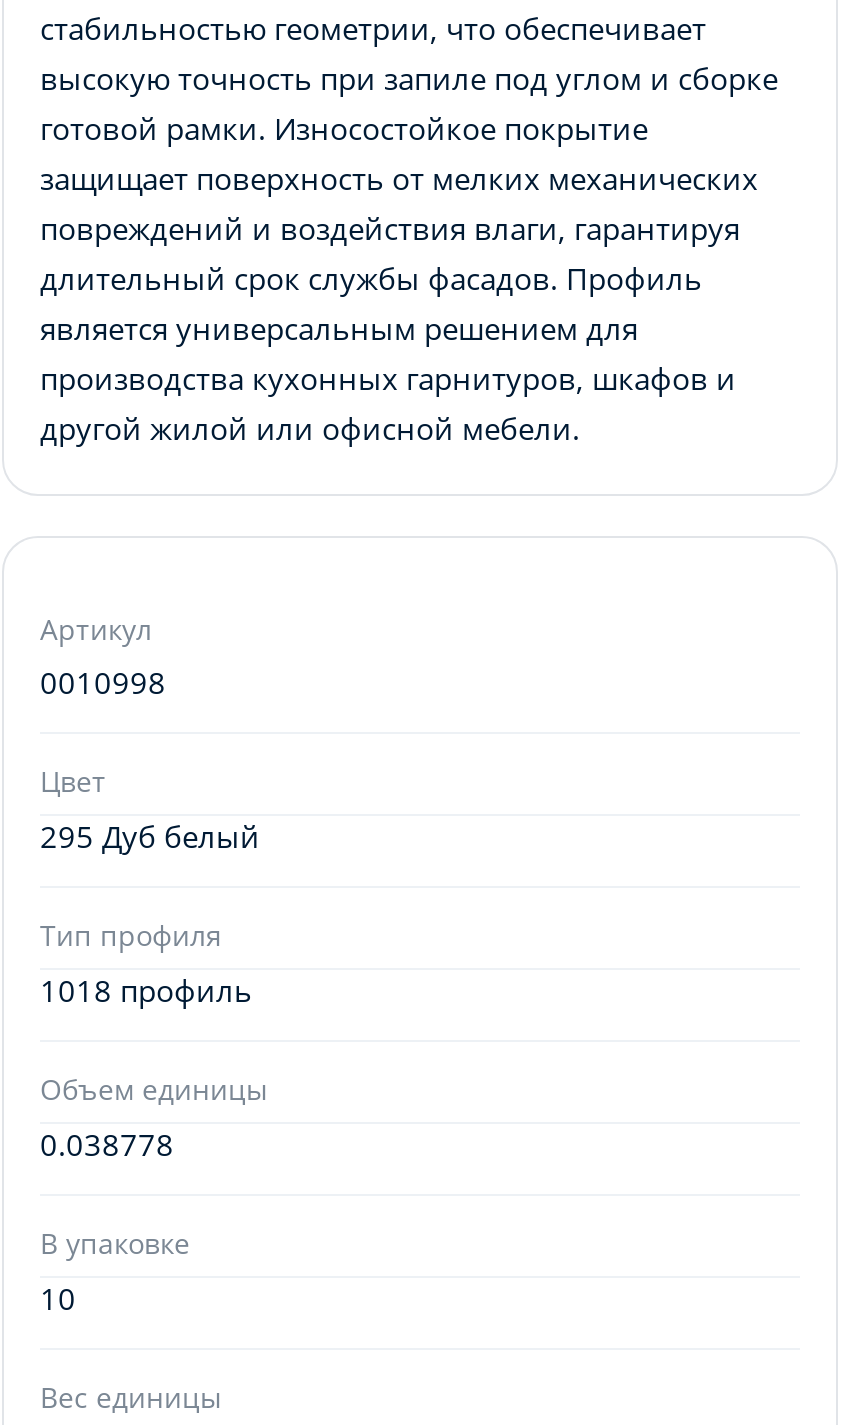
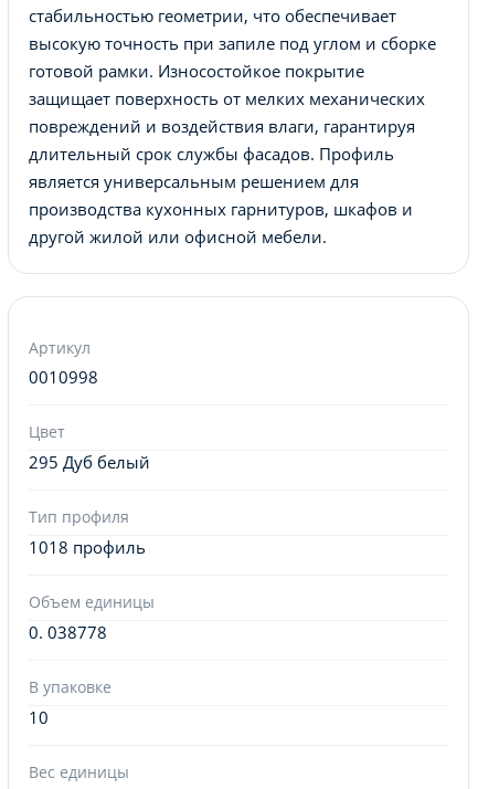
- 0.038778
+ 0. 038778
